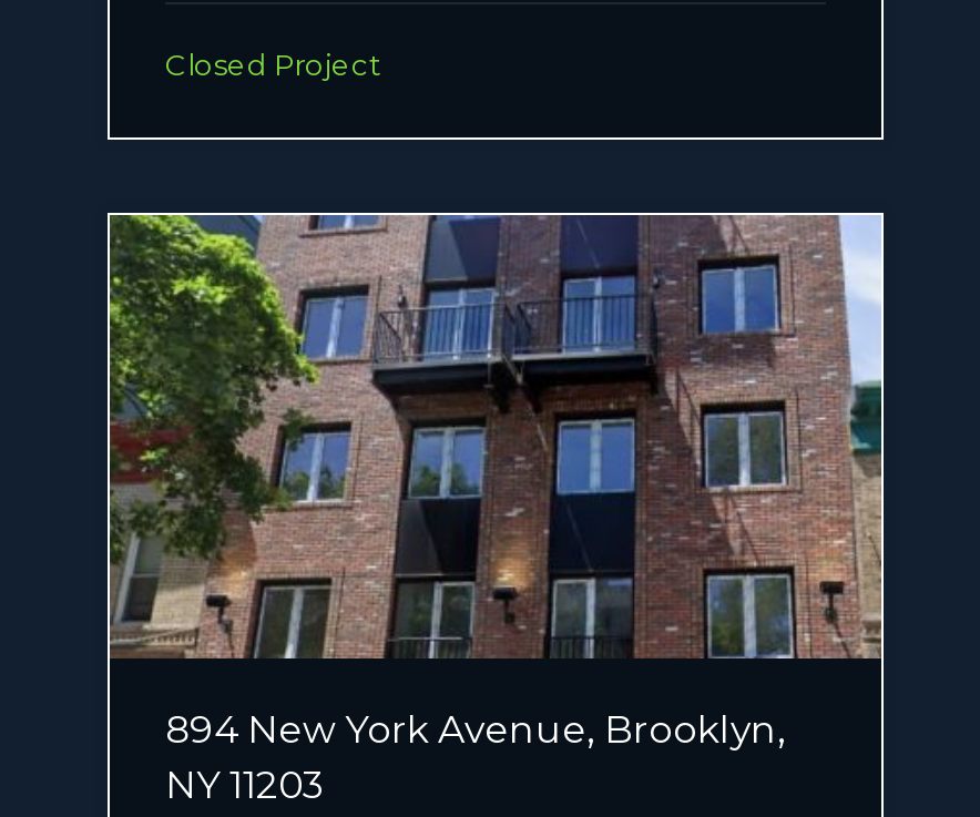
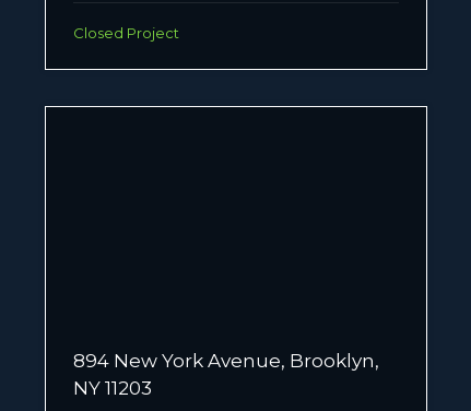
- [image]
